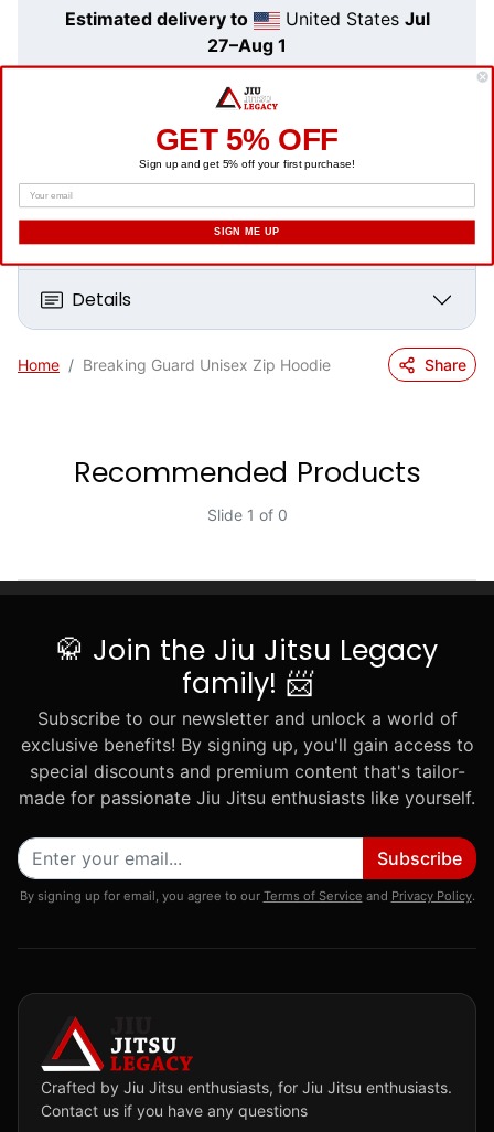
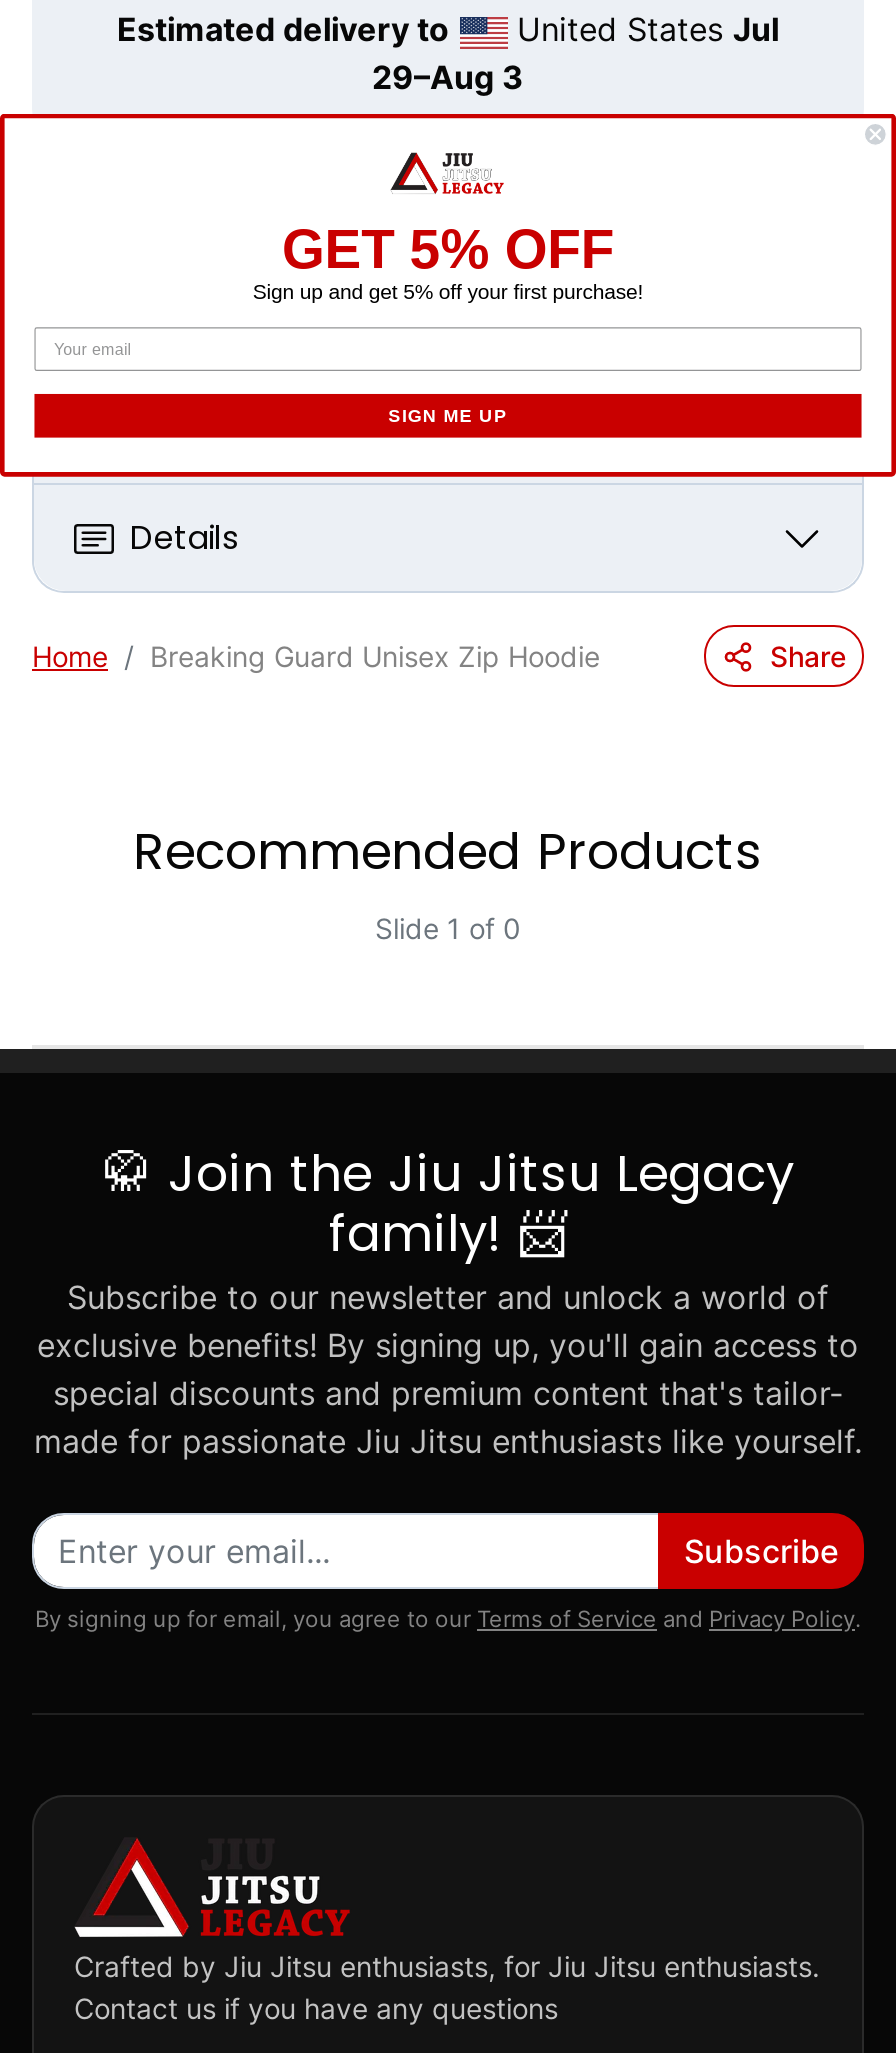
- 27–Aug 1
+ 29–Aug 3
